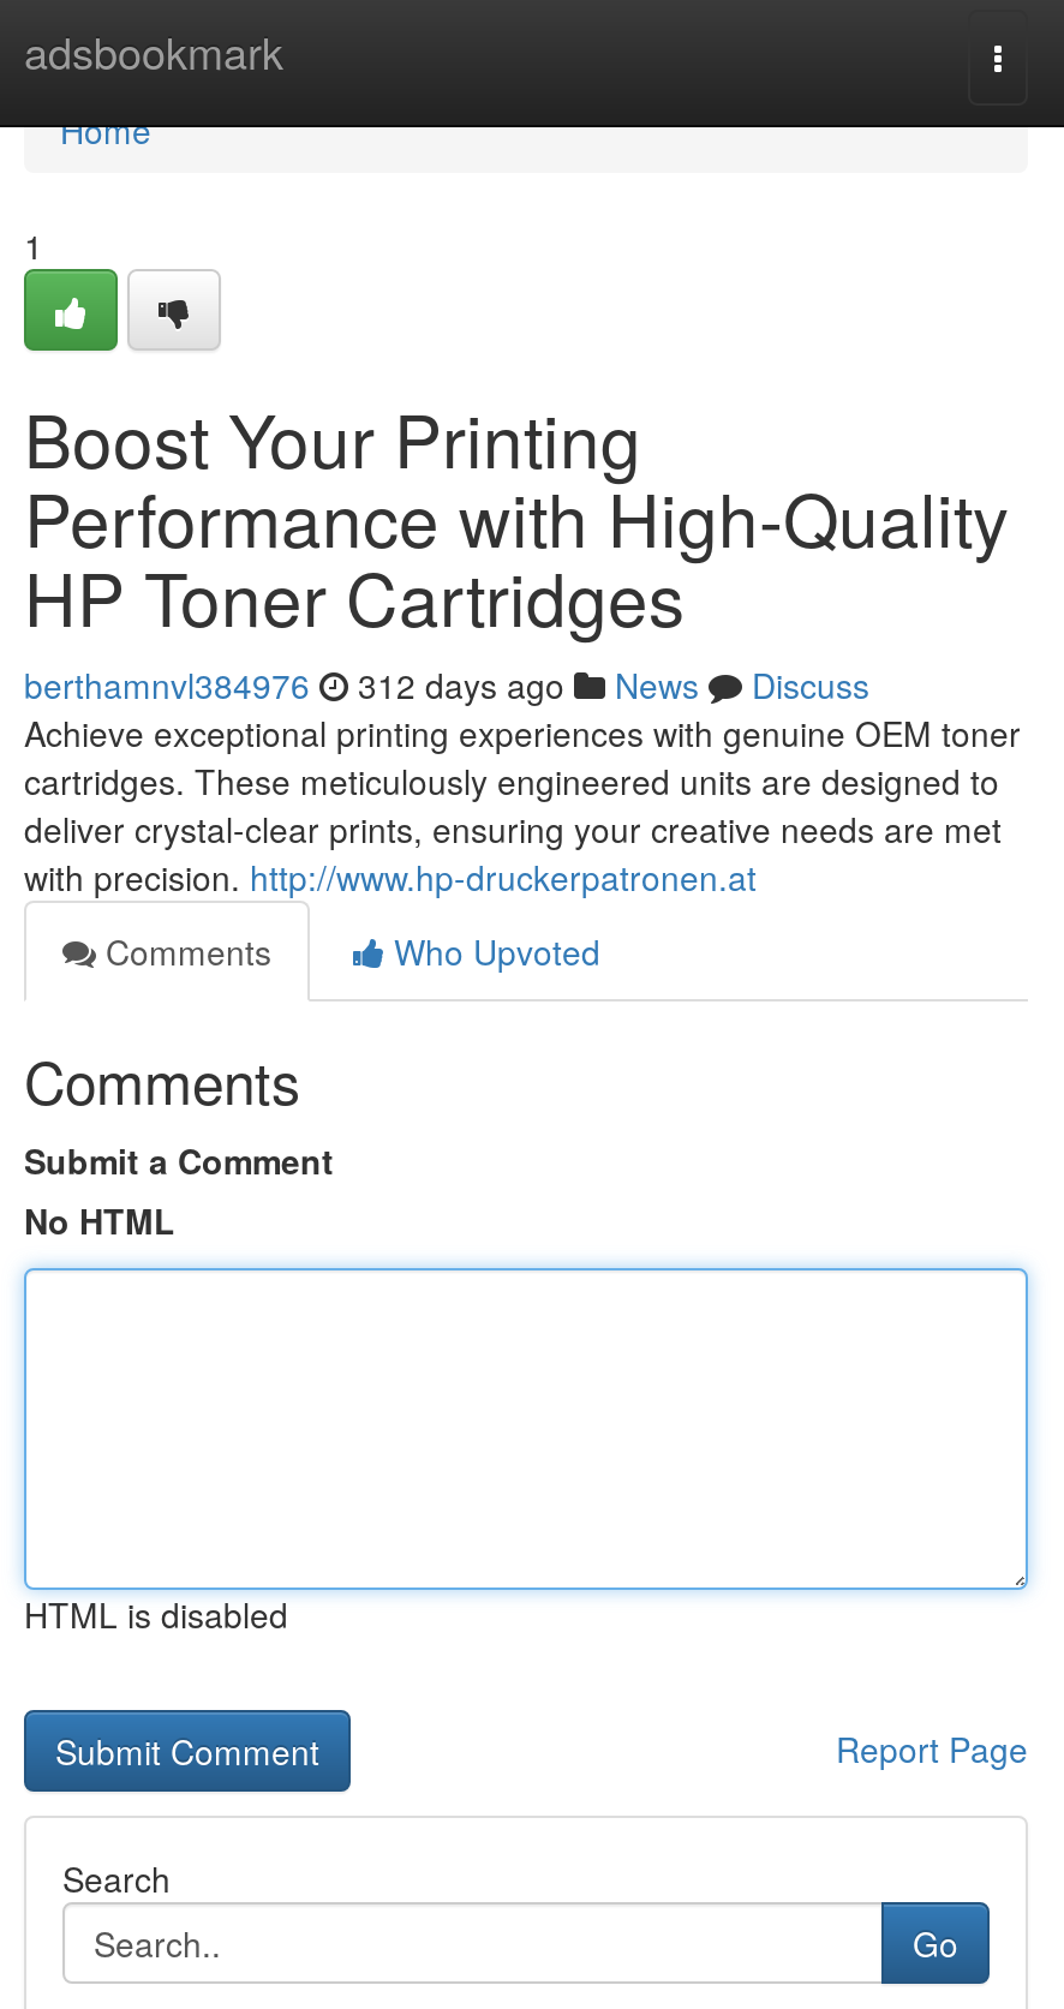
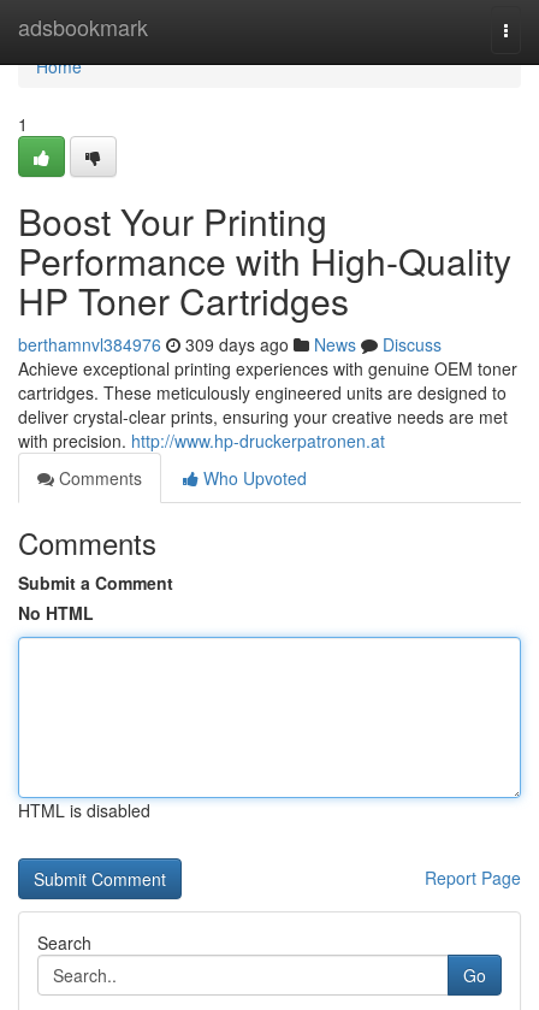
- berthamnvl384976 312 days ago News Discuss
+ berthamnvl384976 309 days ago News Discuss
